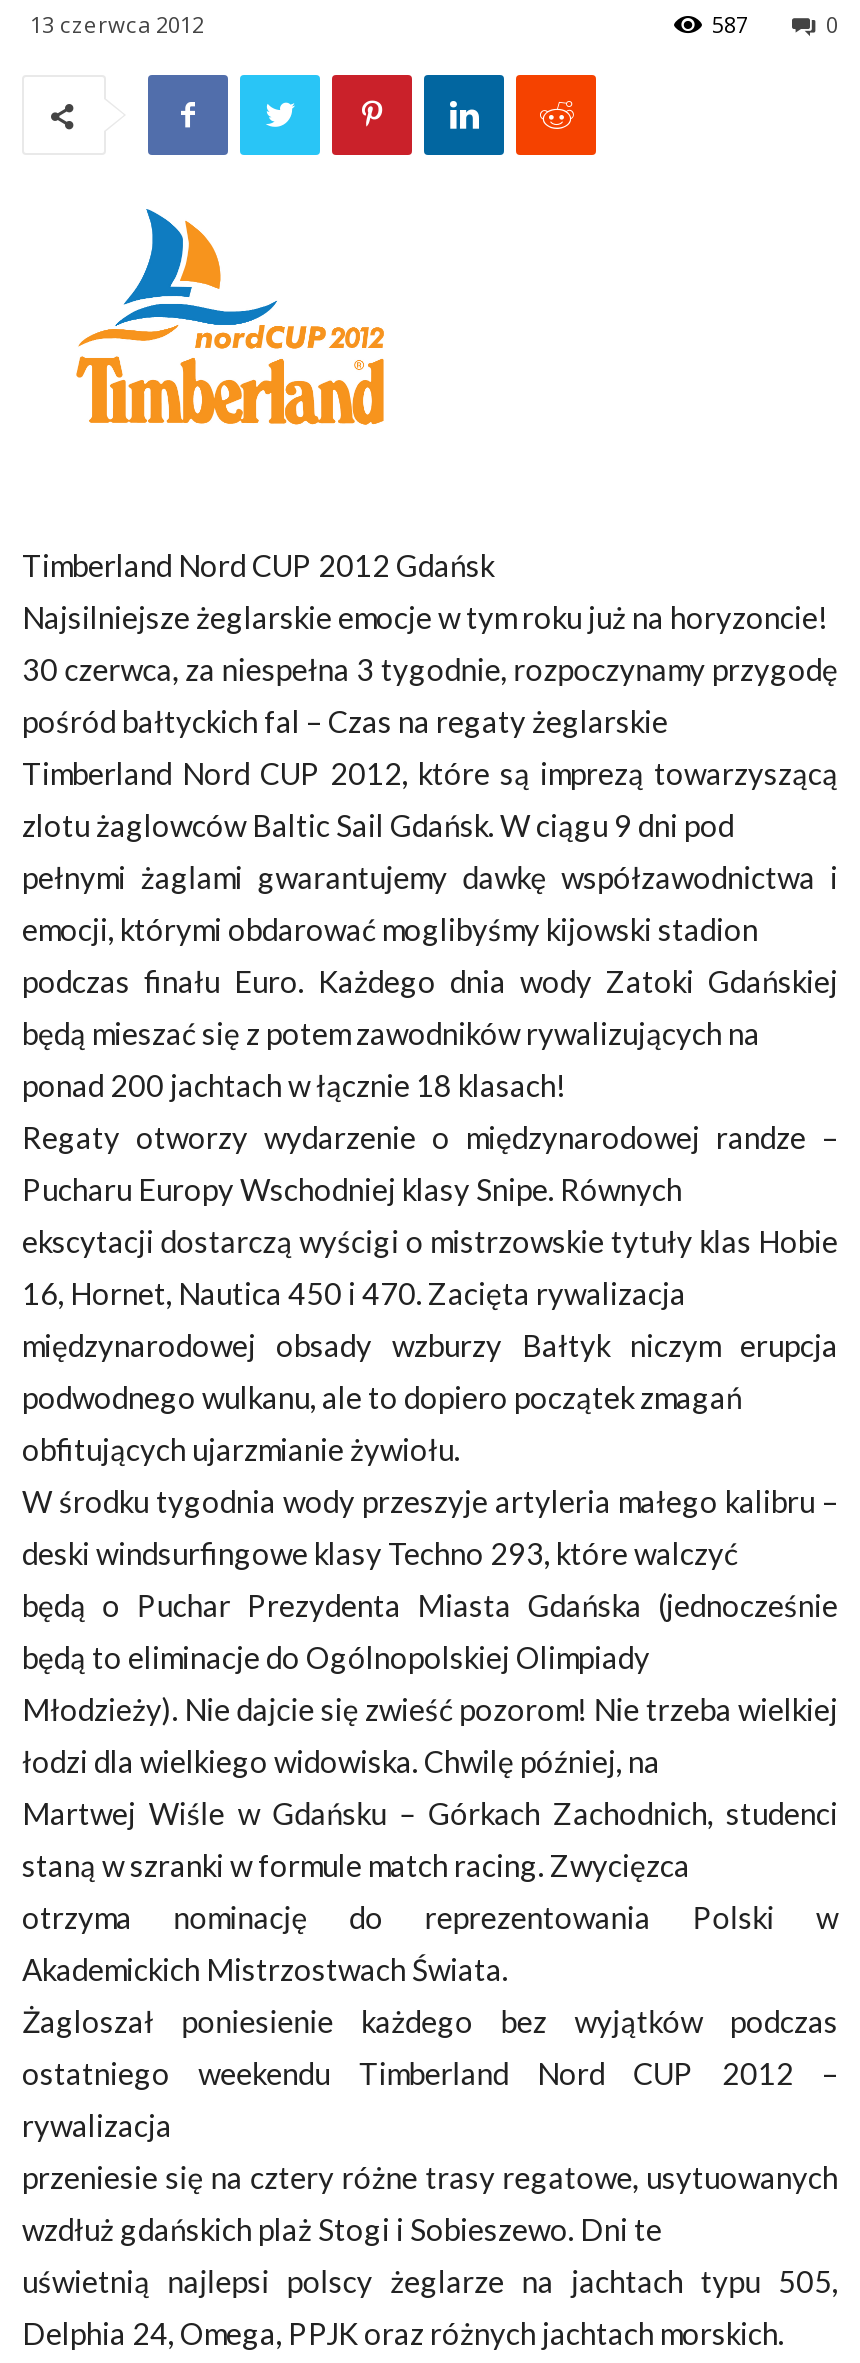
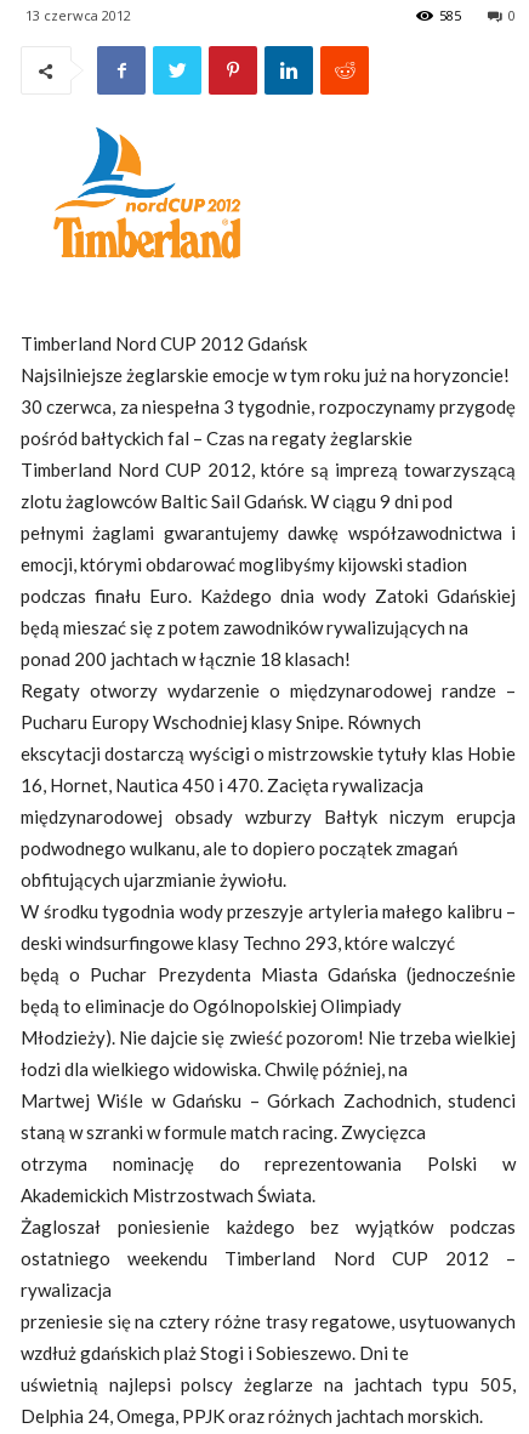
- 587
+ 585
